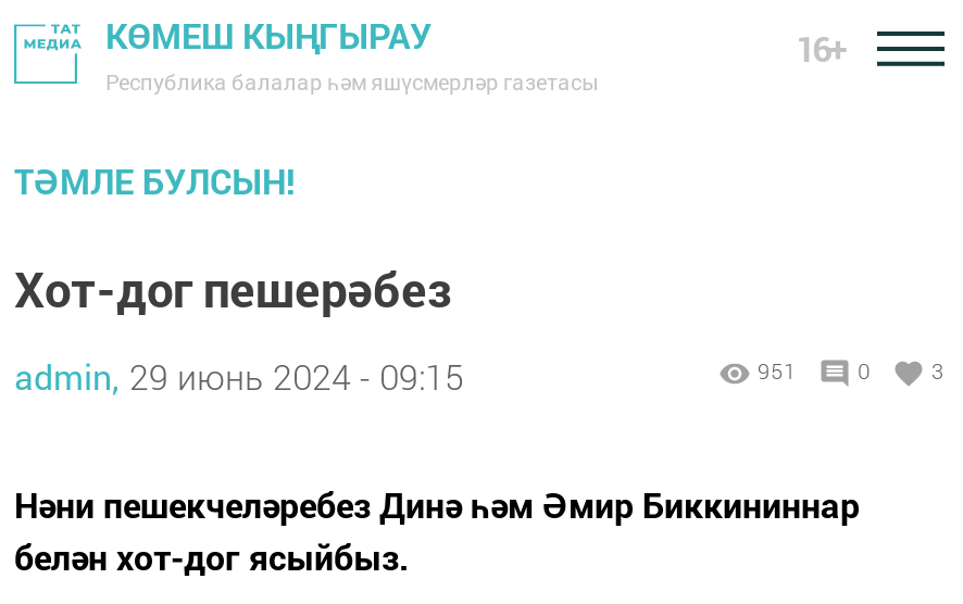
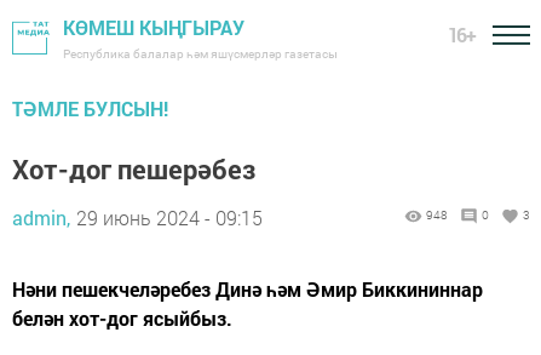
- 951
+ 948
